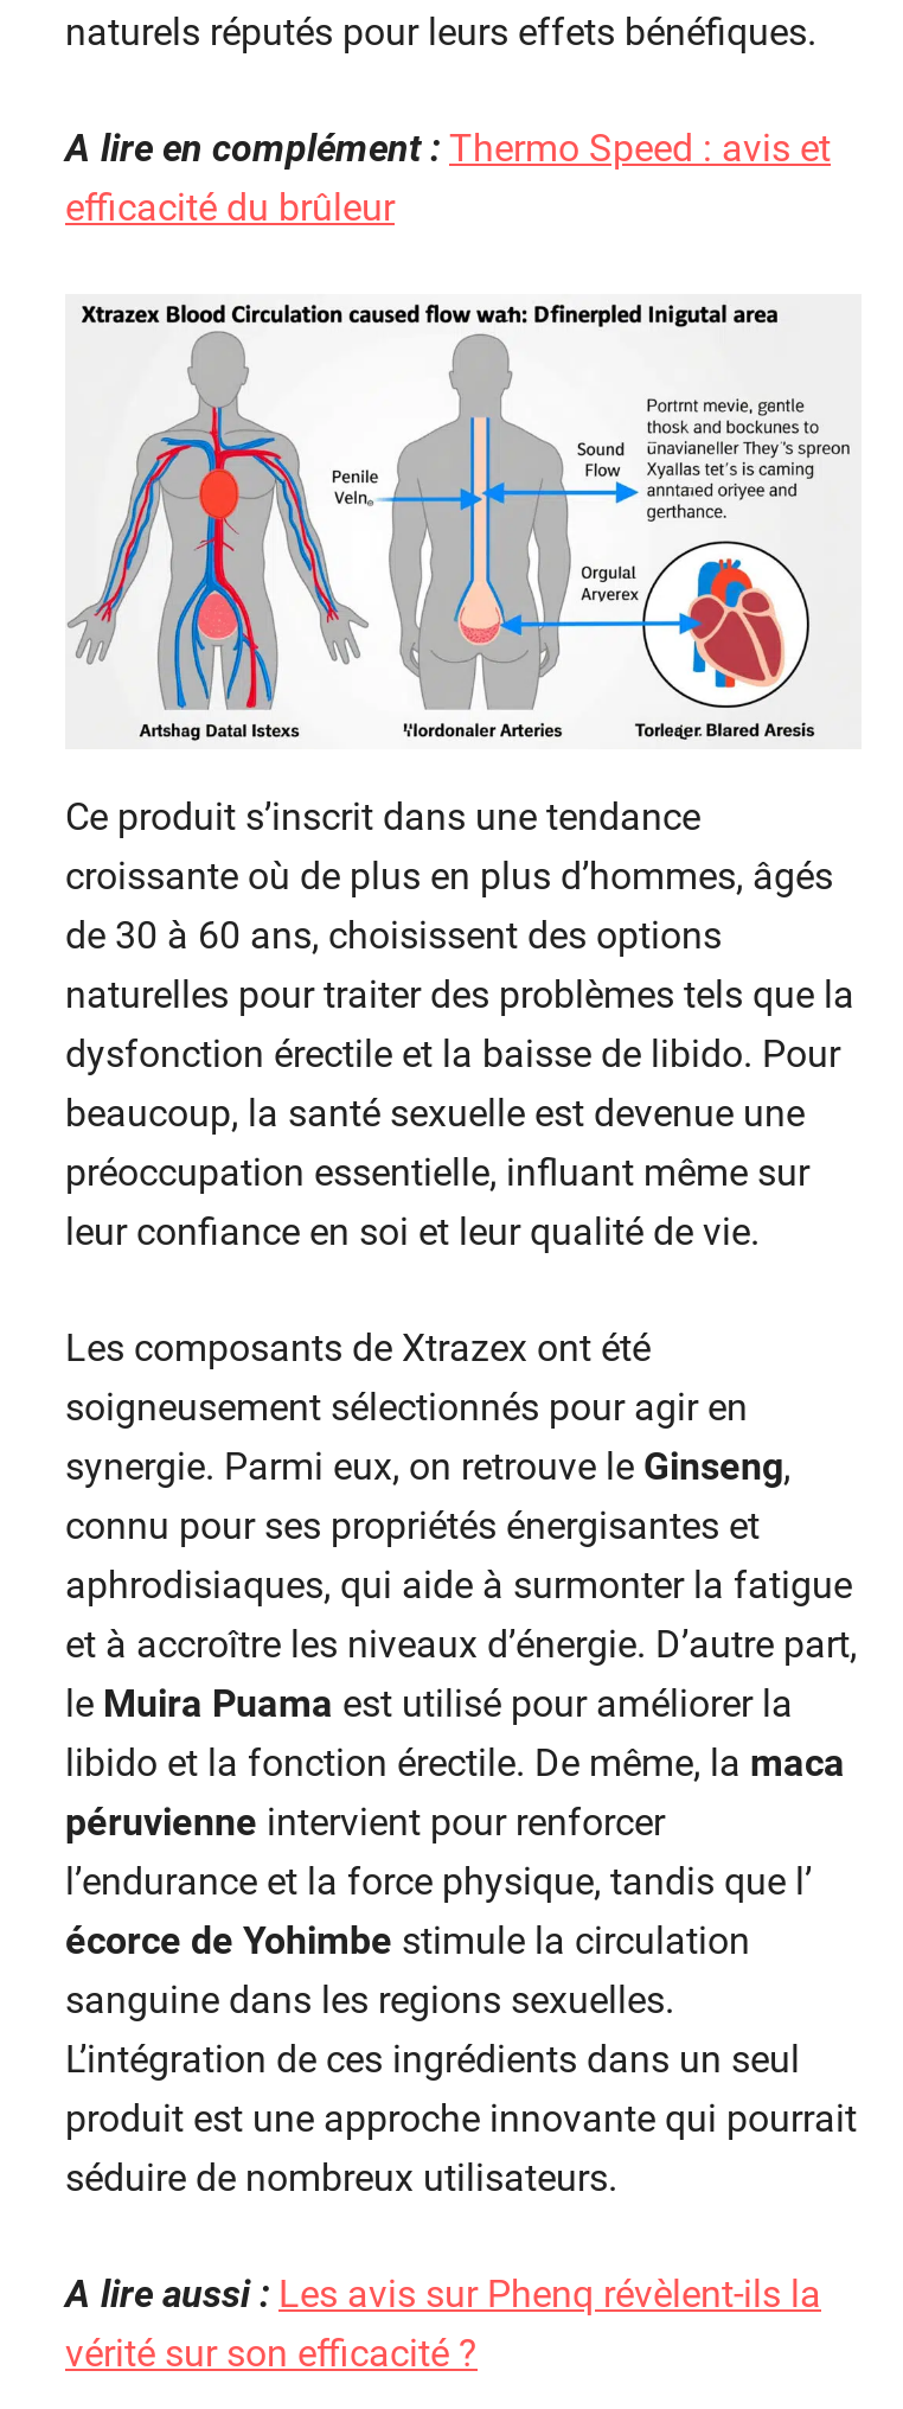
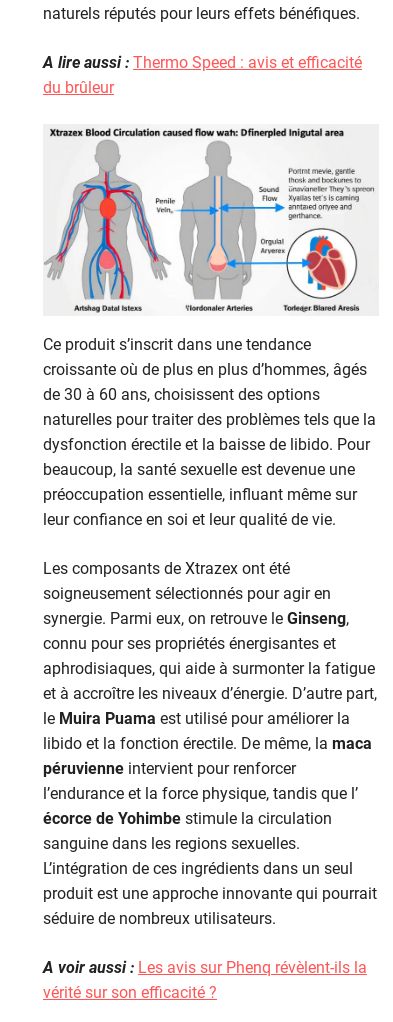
- A lire en complément : Thermo Speed : avis et
- efficacité du brûleur
+ A lire aussi : Thermo Speed : avis et efficacité
+ du brûleur

- A lire aussi : Les avis sur Phenq révèlent-ils la
+ A voir aussi : Les avis sur Phenq révèlent-ils la
